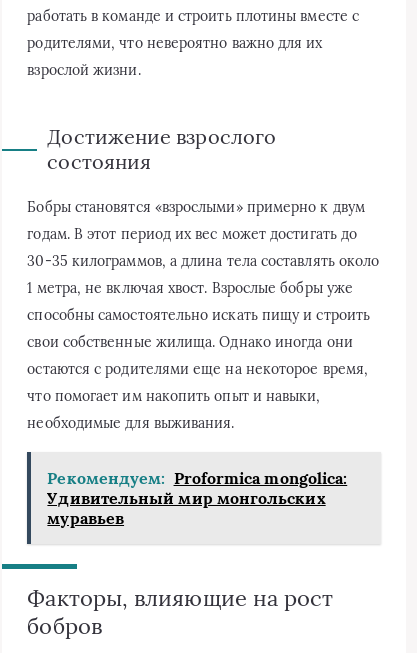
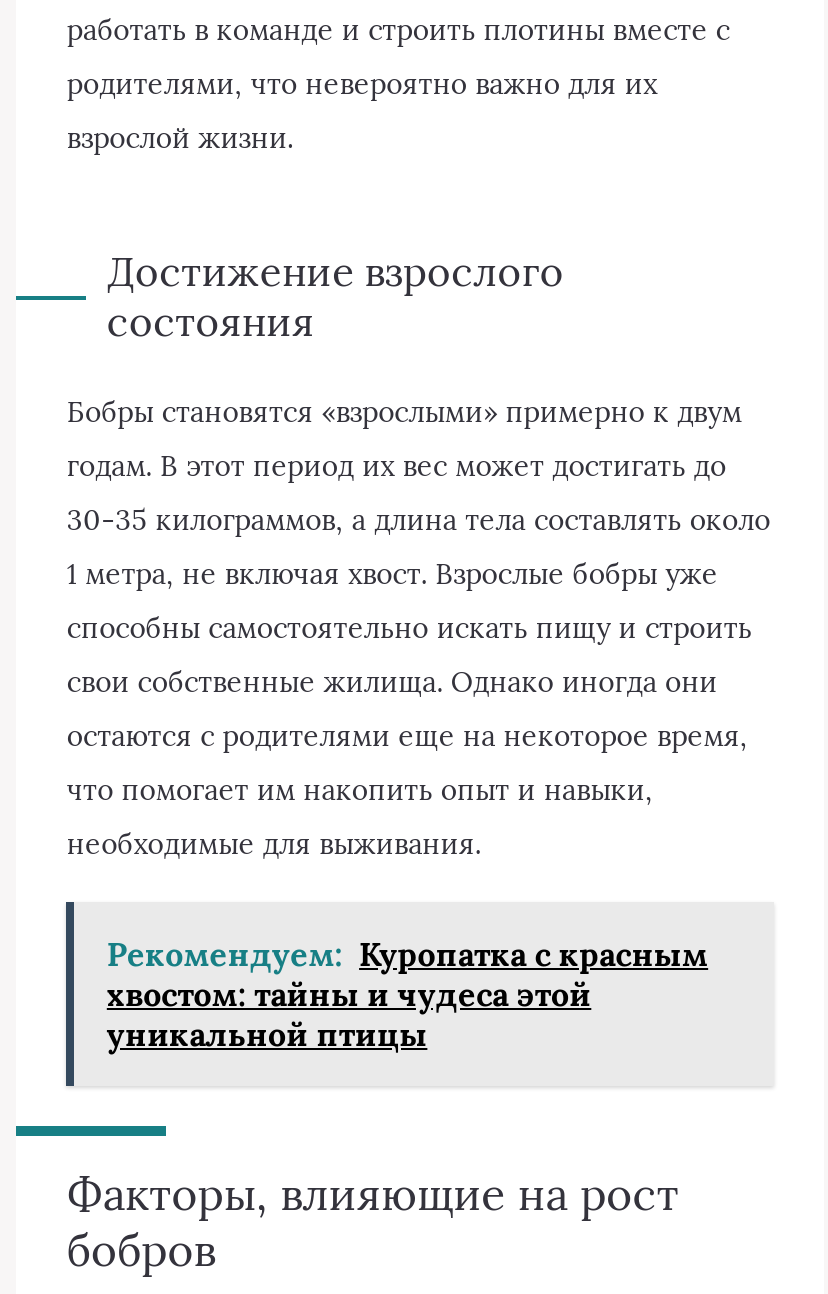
- Рекомендуем: Proformica mongolica:
- Удивительный мир монгольских
- муравьев
+ Рекомендуем: Куропатка с красным
+ хвостом: тайны и чудеса этой
+ уникальной птицы
